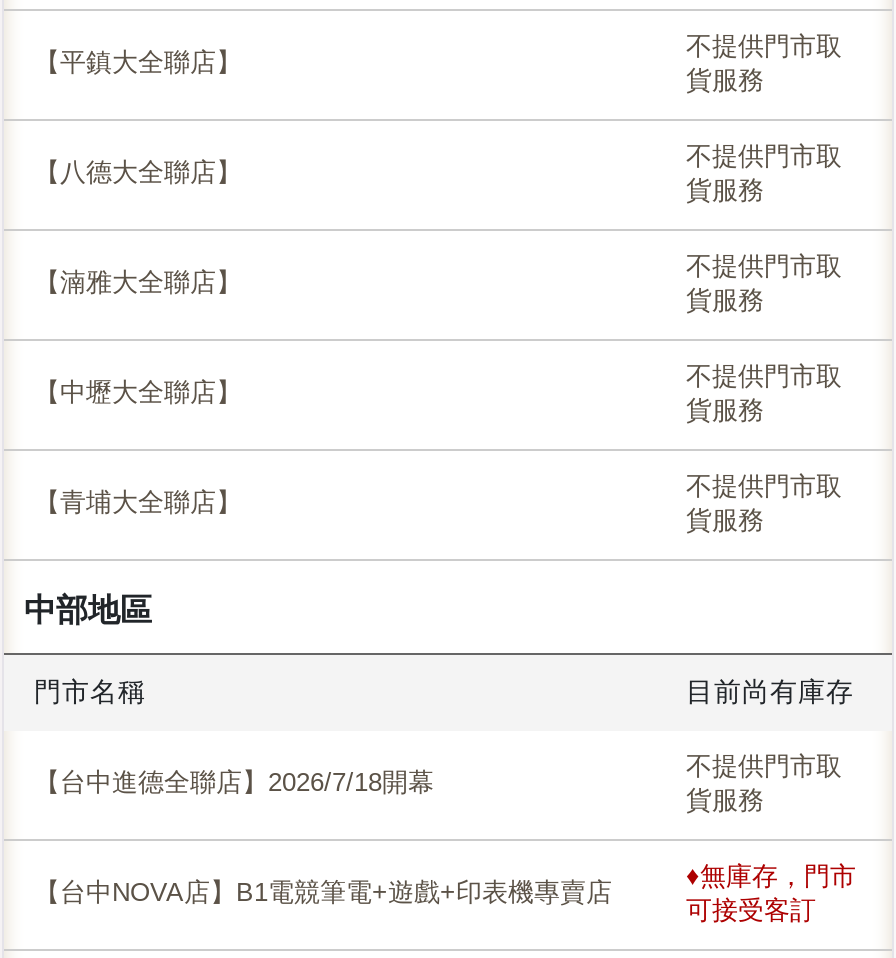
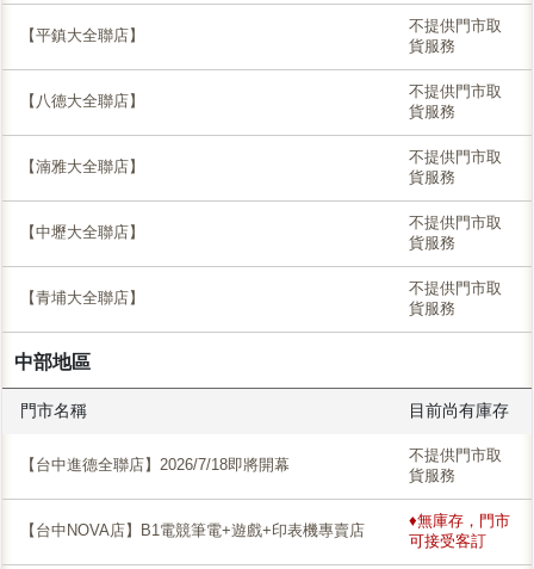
- 【台中進德全聯店】2026/7/18開幕
+ 【台中進德全聯店】2026/7/18即將開幕
